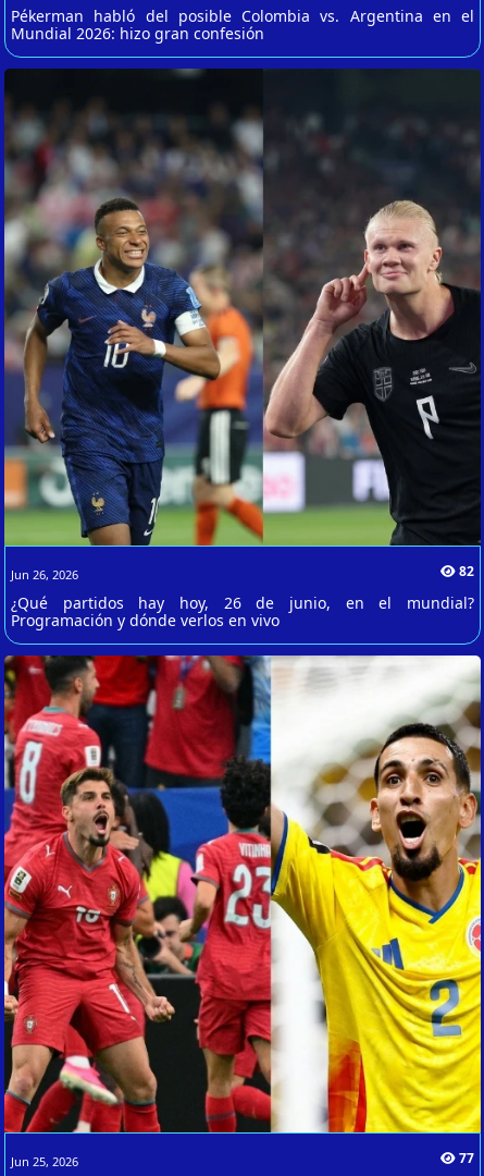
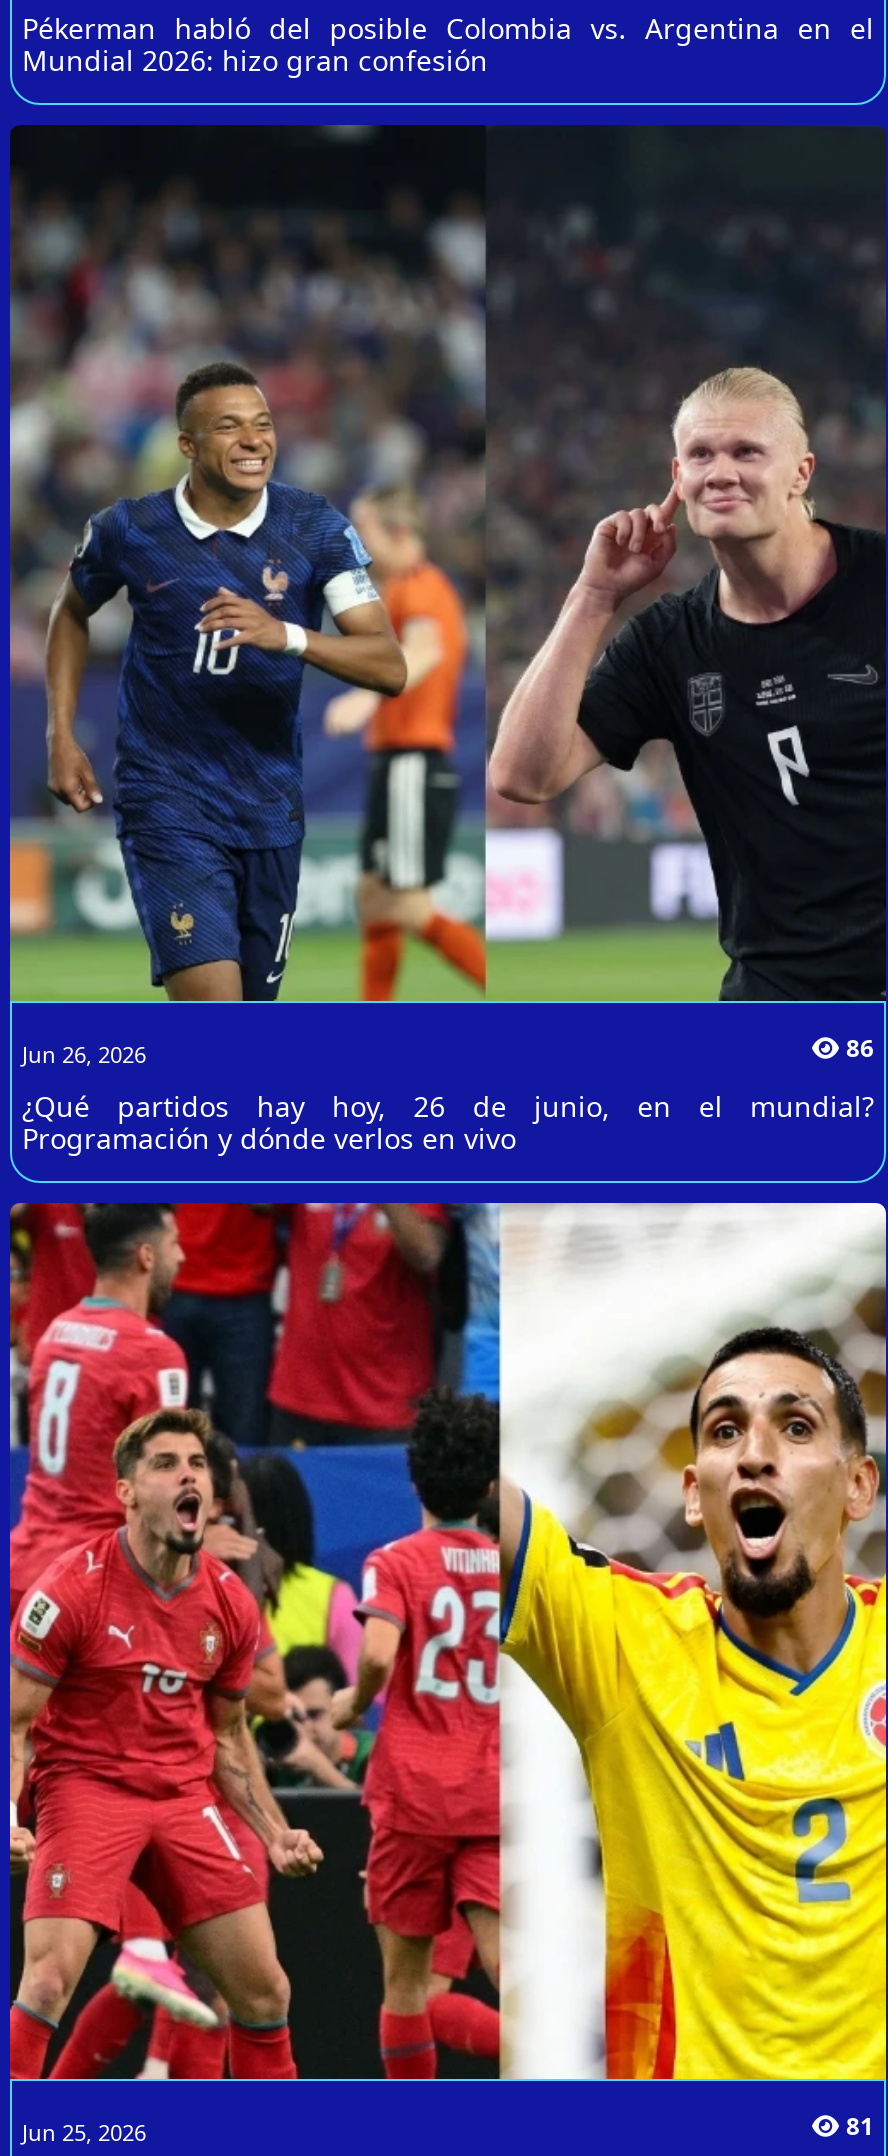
- 82
+ 86

- 77
+ 81
